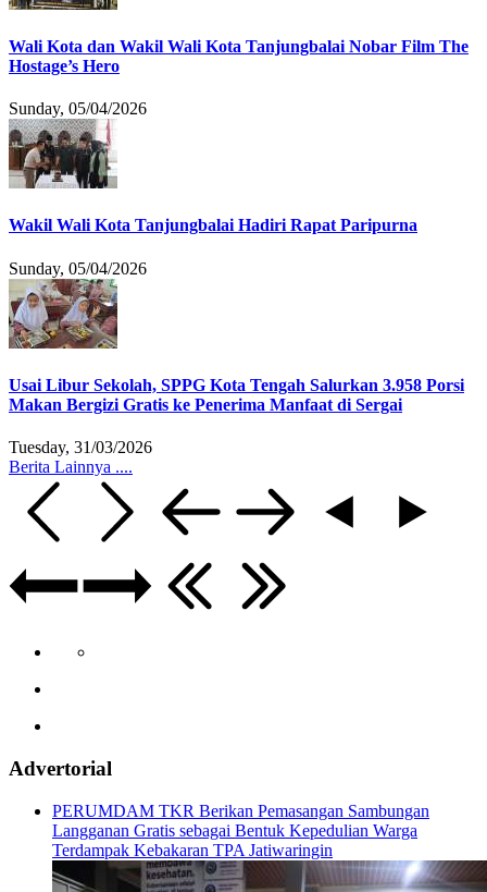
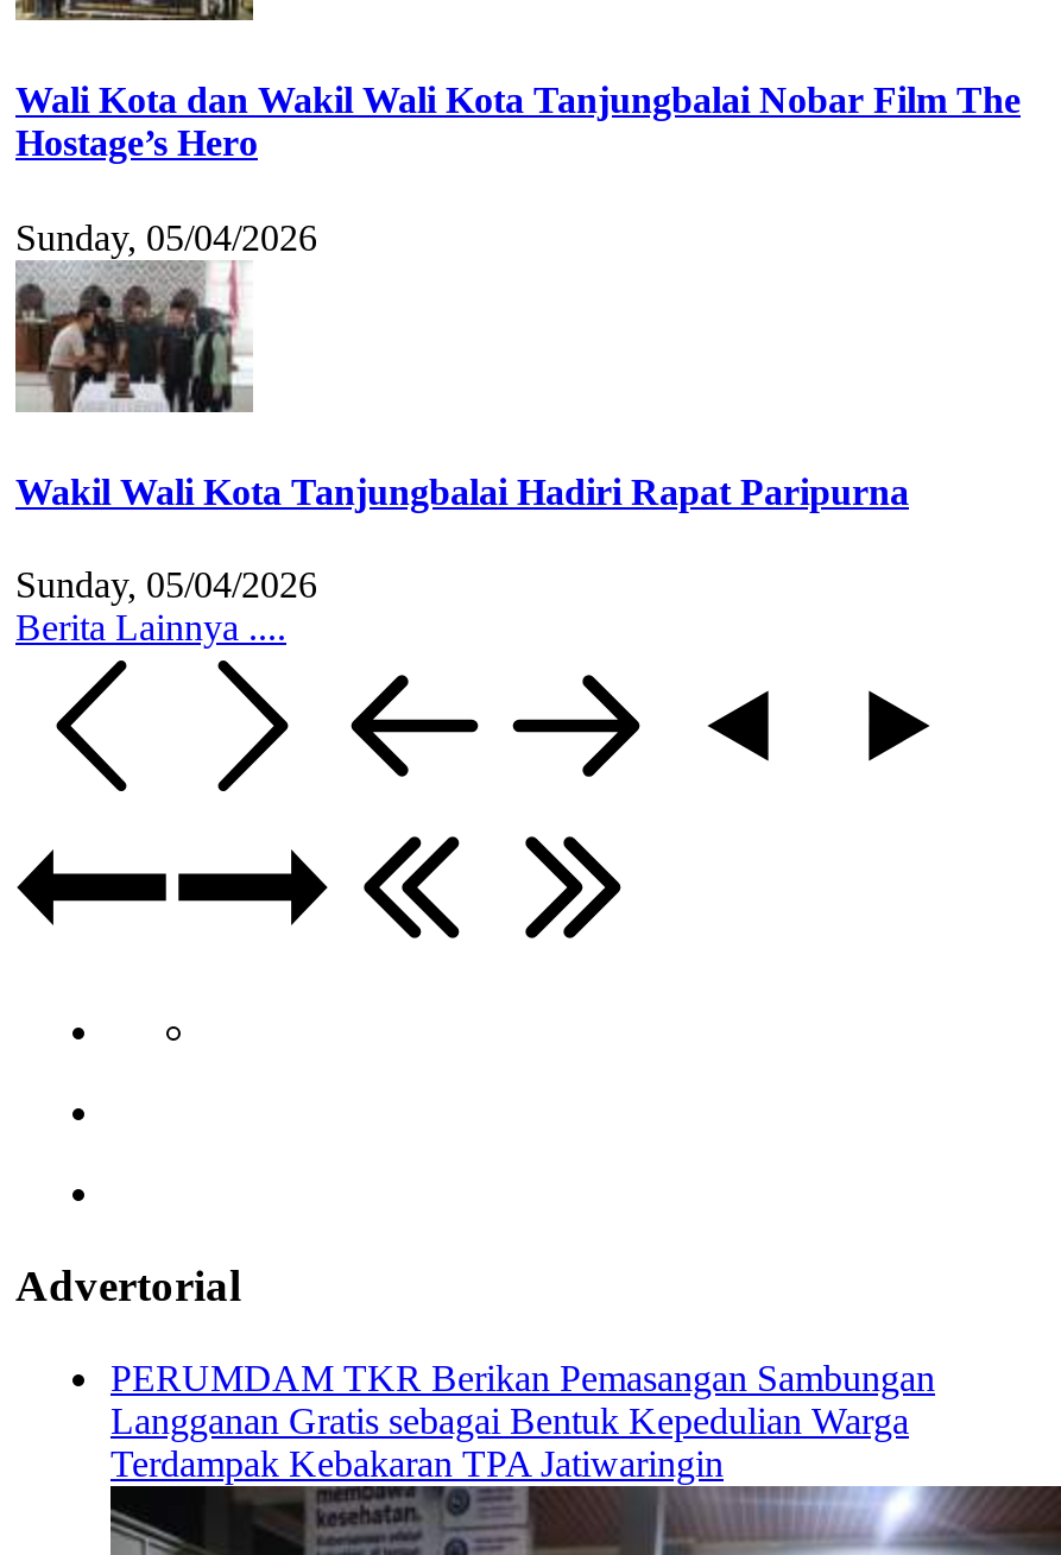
- [image]
- Usai Libur Sekolah, SPPG Kota Tengah Salurkan 3.958 Porsi
- Makan Bergizi Gratis ke Penerima Manfaat di Sergai
- Tuesday, 31/03/2026
